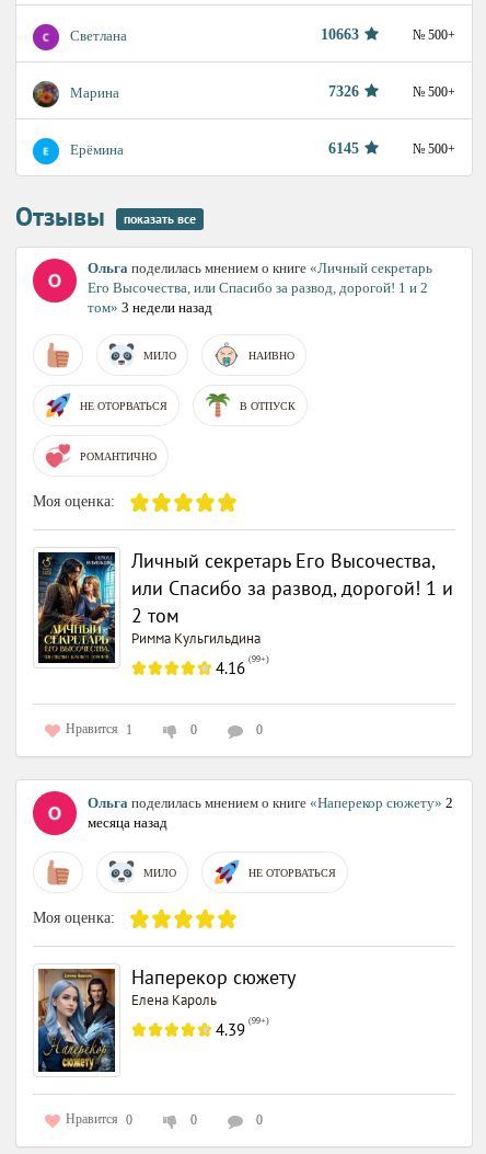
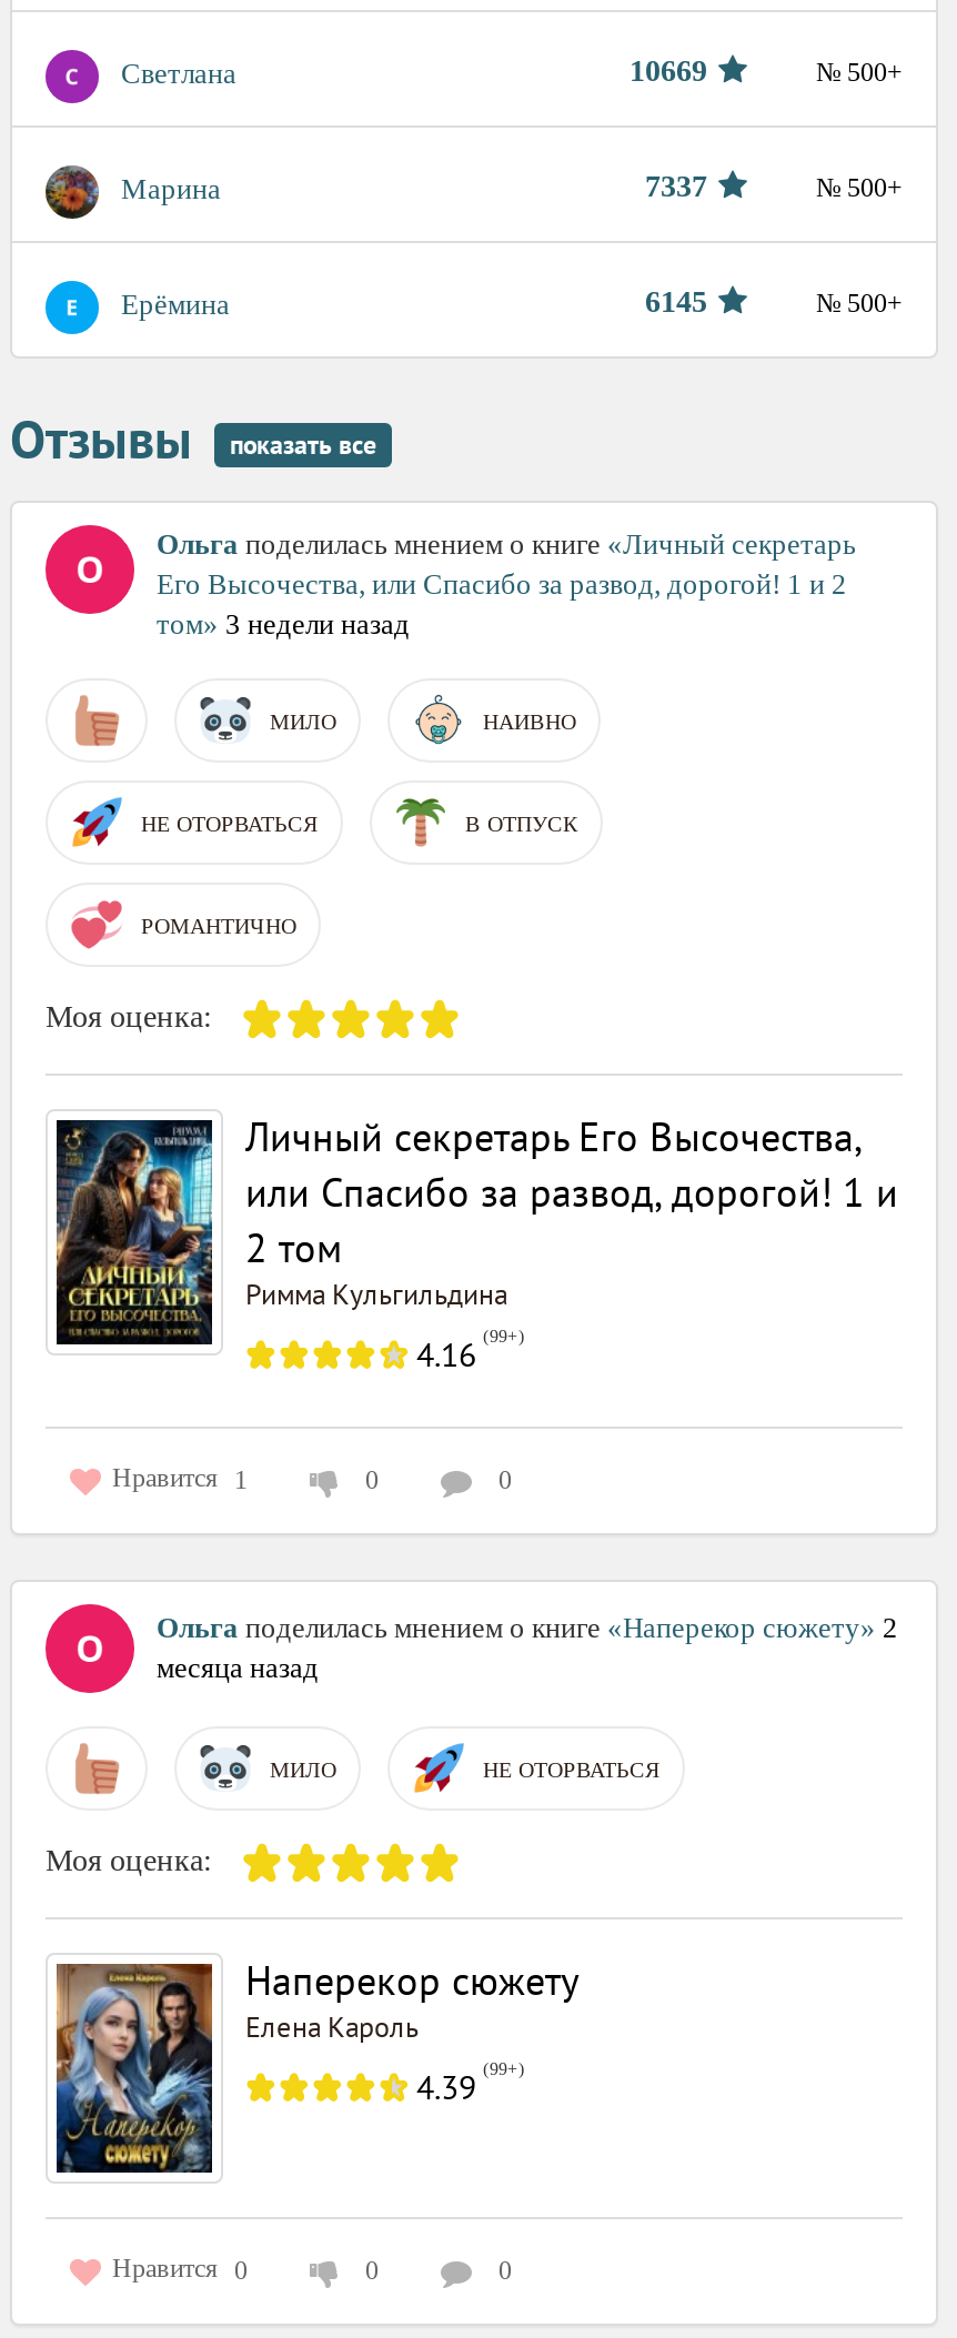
- 10663
+ 10669

- 7326
+ 7337
